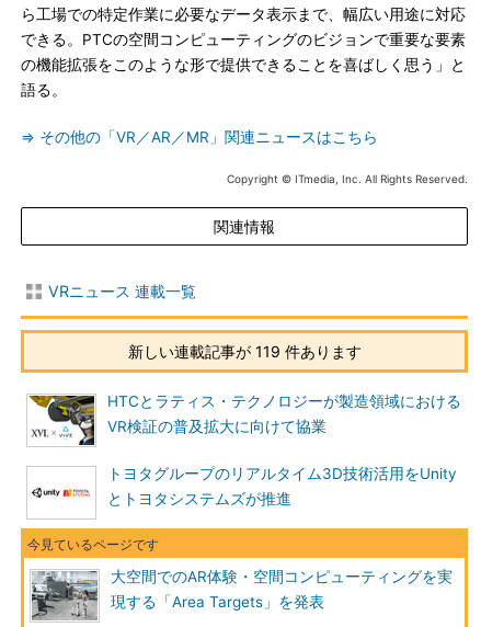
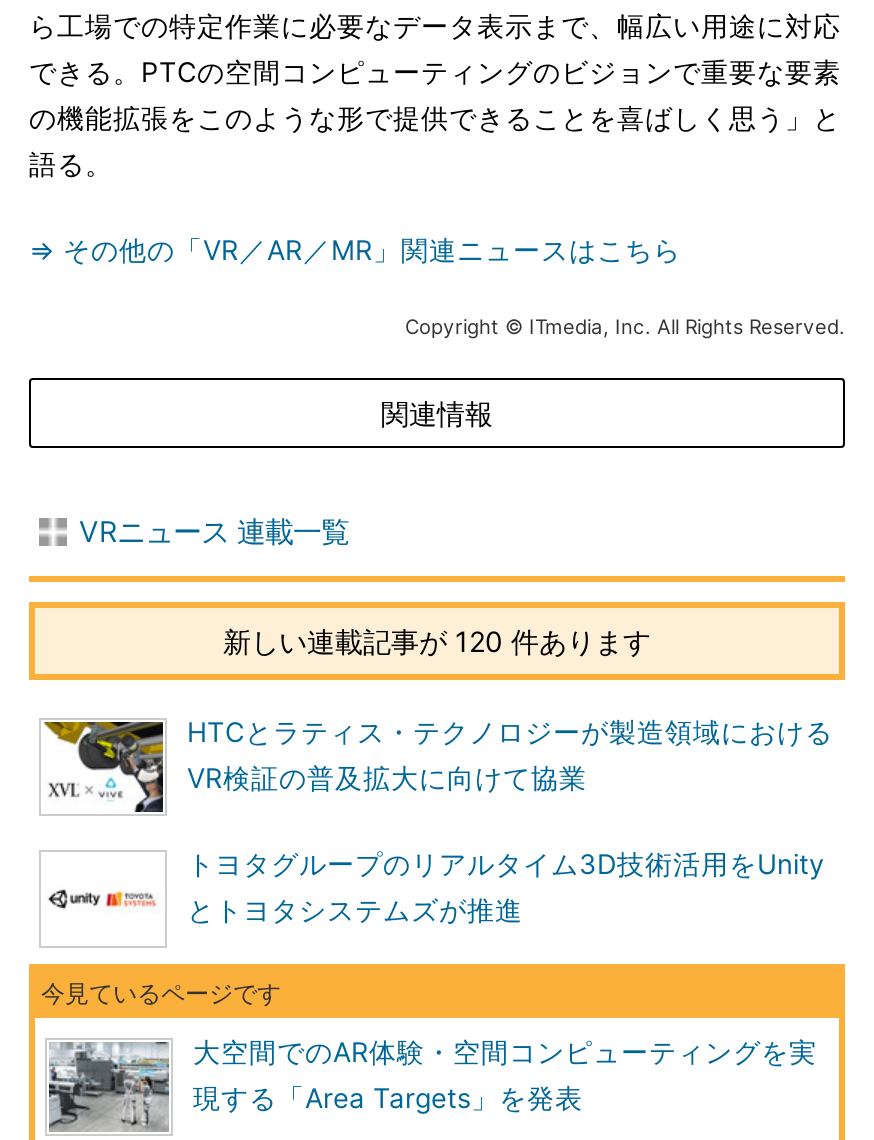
- 新しい連載記事が 119 件あります
+ 新しい連載記事が 120 件あります
